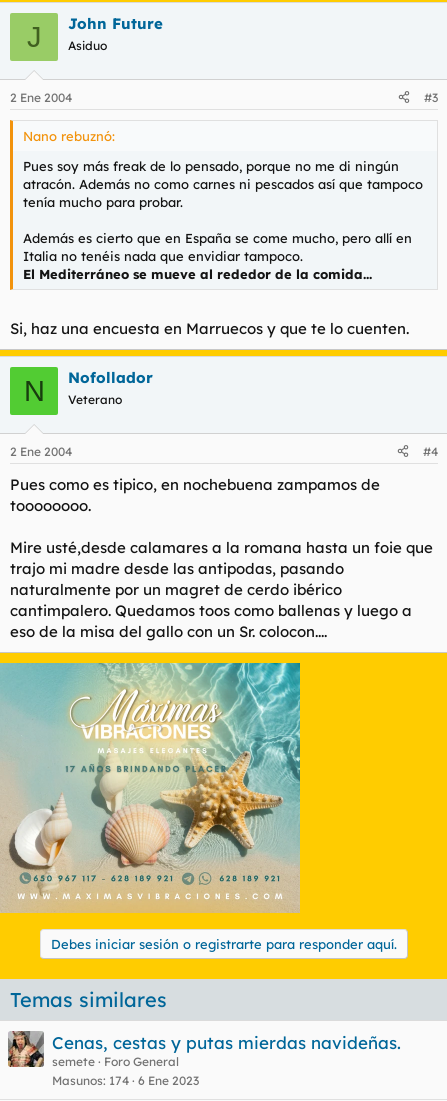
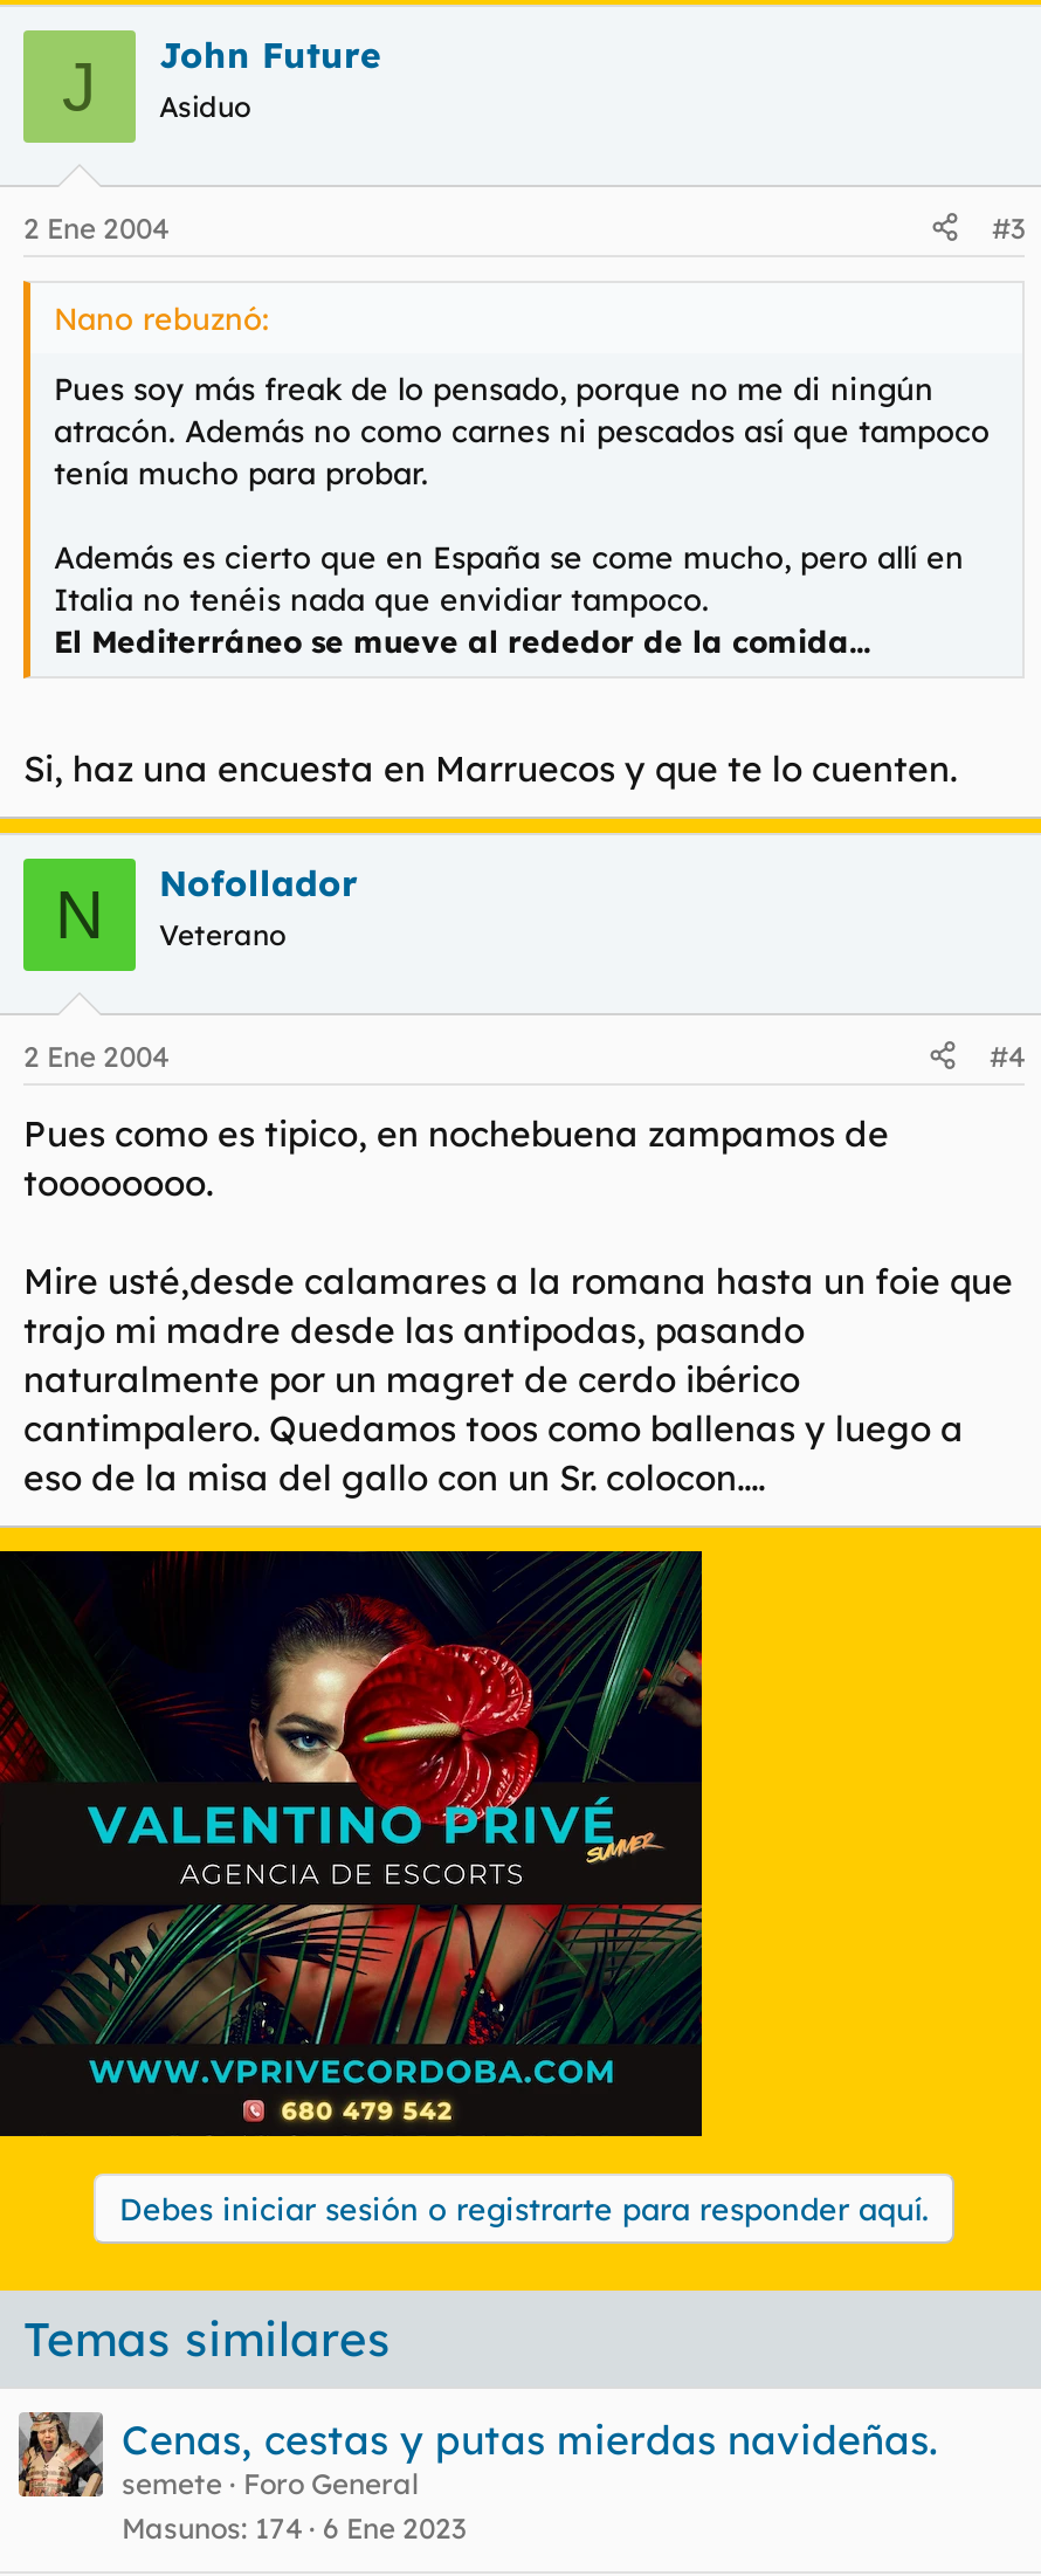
- [image]
+ [image]
